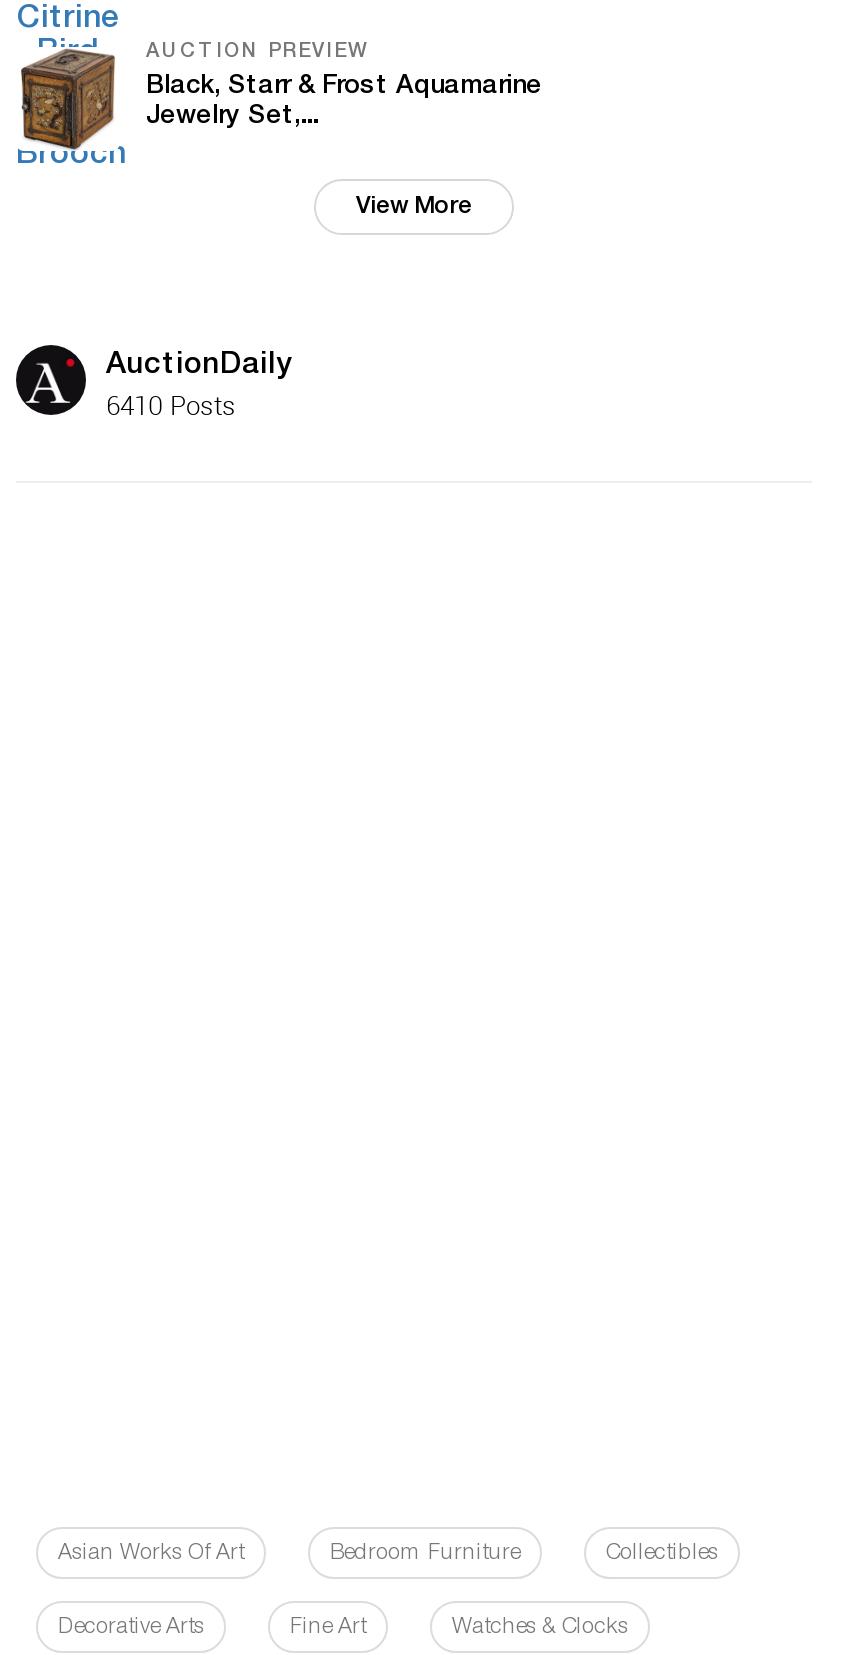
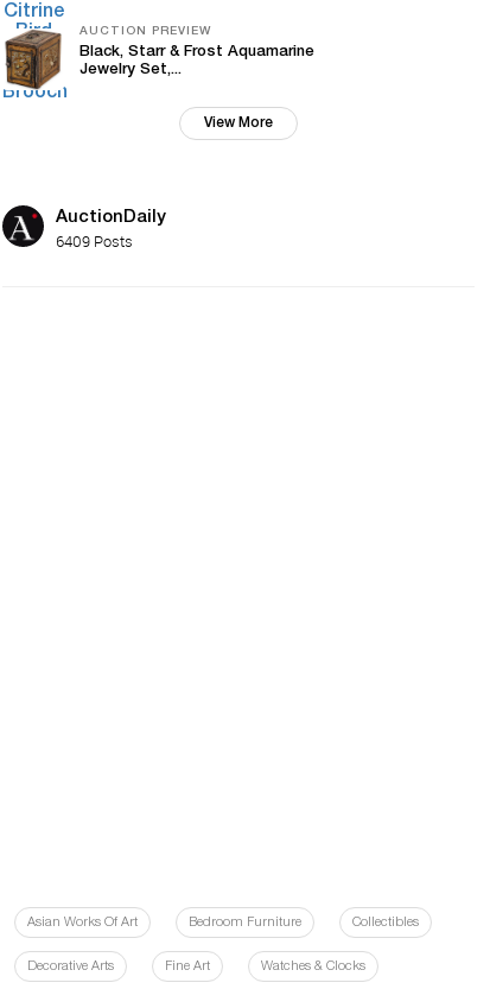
- 6410 Posts
+ 6409 Posts
